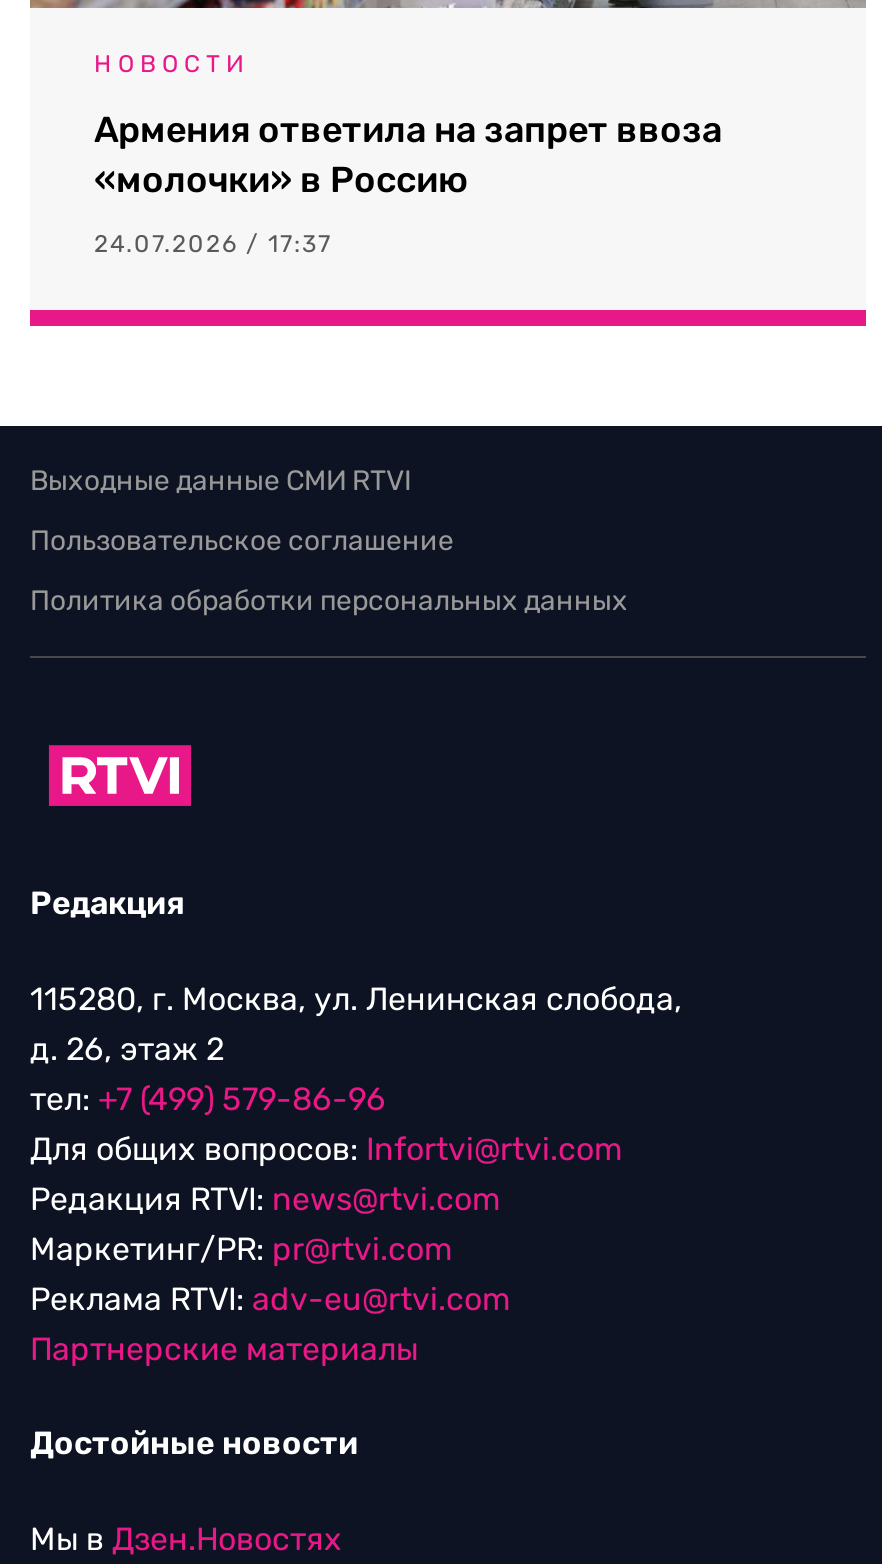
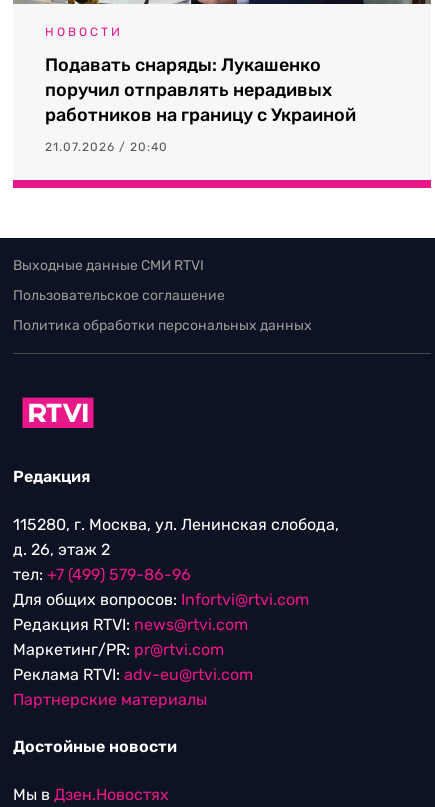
- Армения ответила на запрет ввоза
- «молочки» в Россию
+ Подавать снаряды: Лукашенко
+ поручил отправлять нерадивых
+ работников на границу с Украиной

- 24.07.2026 / 17:37
+ 21.07.2026 / 20:40
